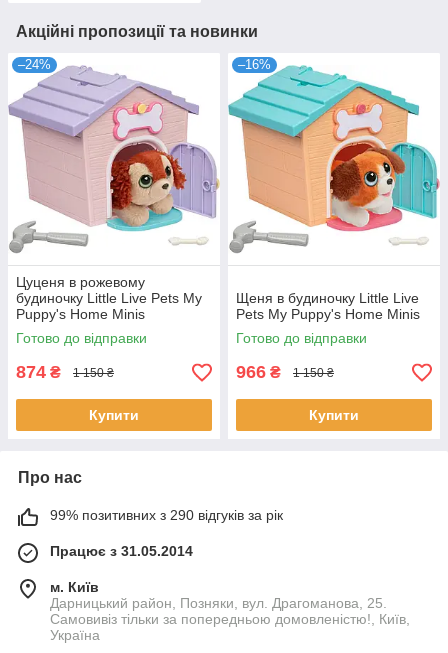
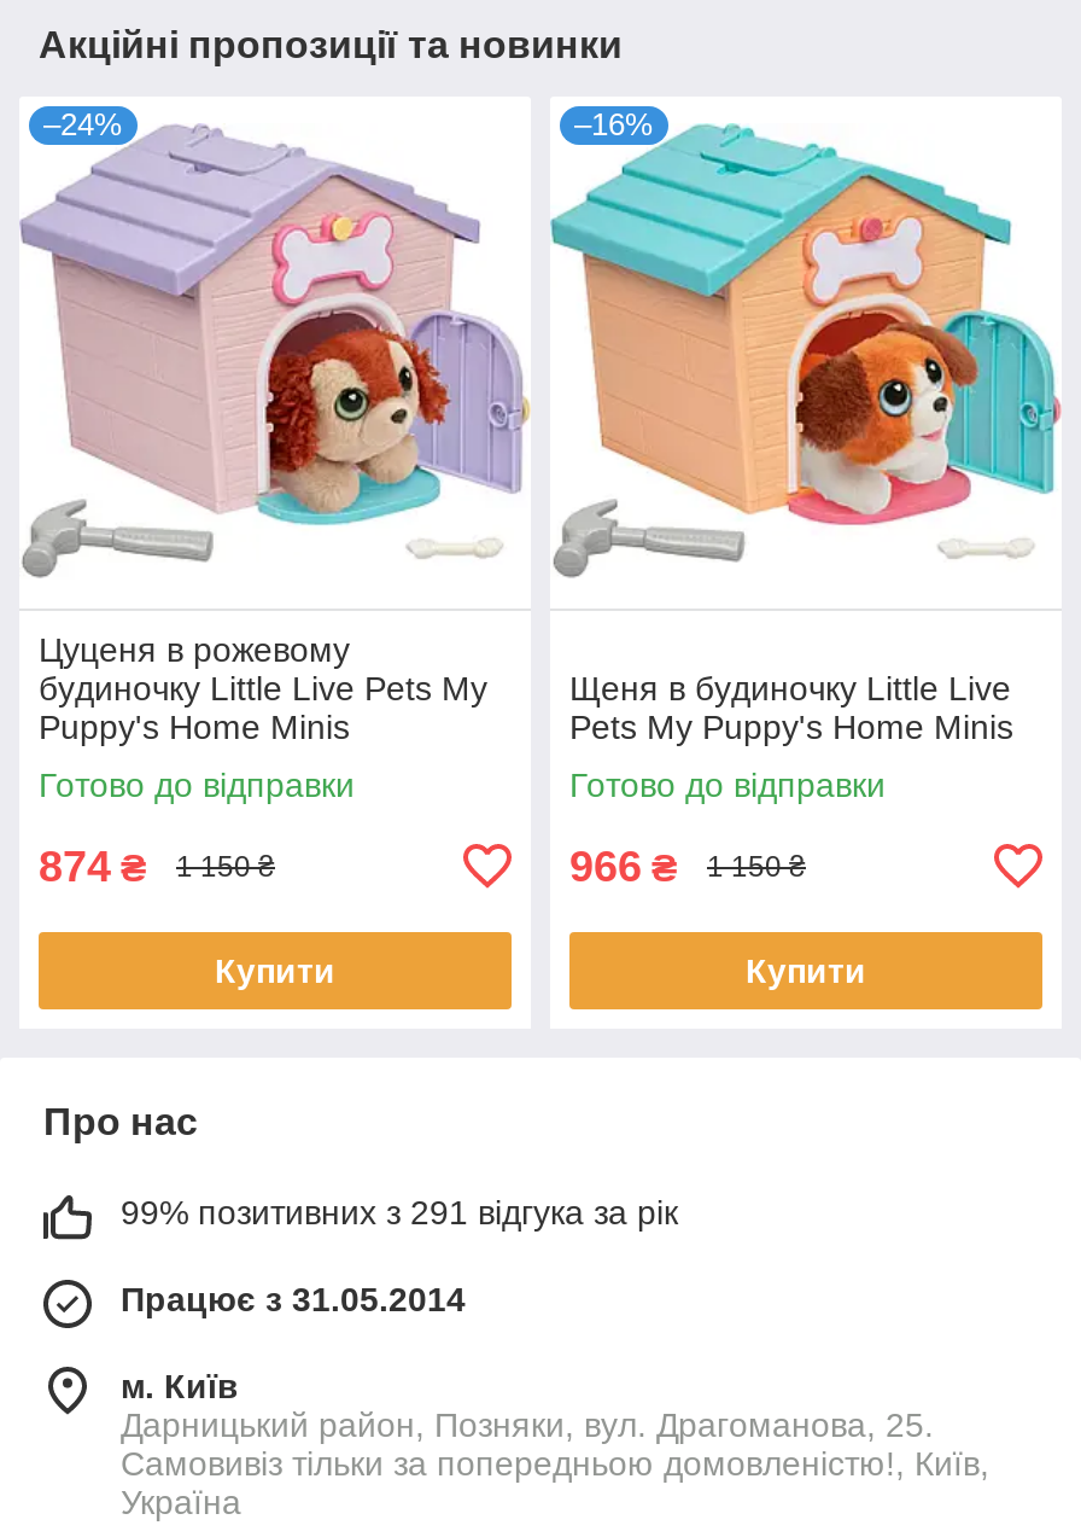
- 99% позитивних з 290 відгуків за рік
+ 99% позитивних з 291 відгука за рік
